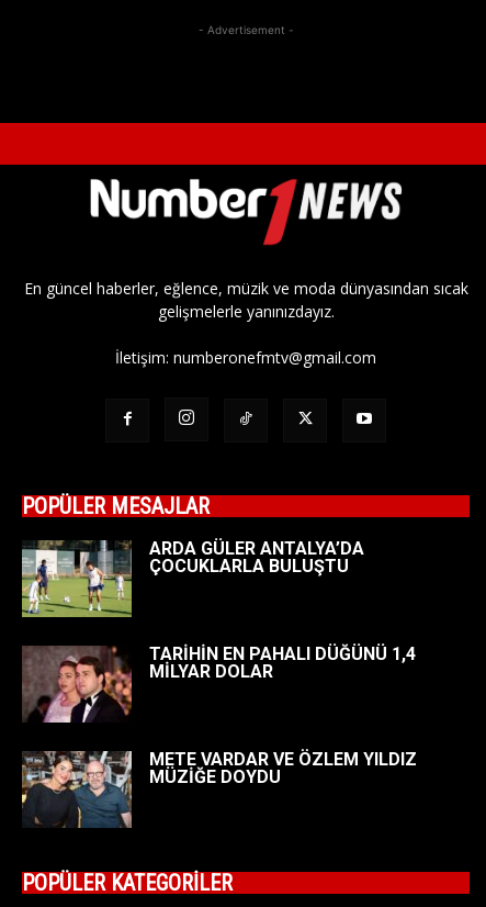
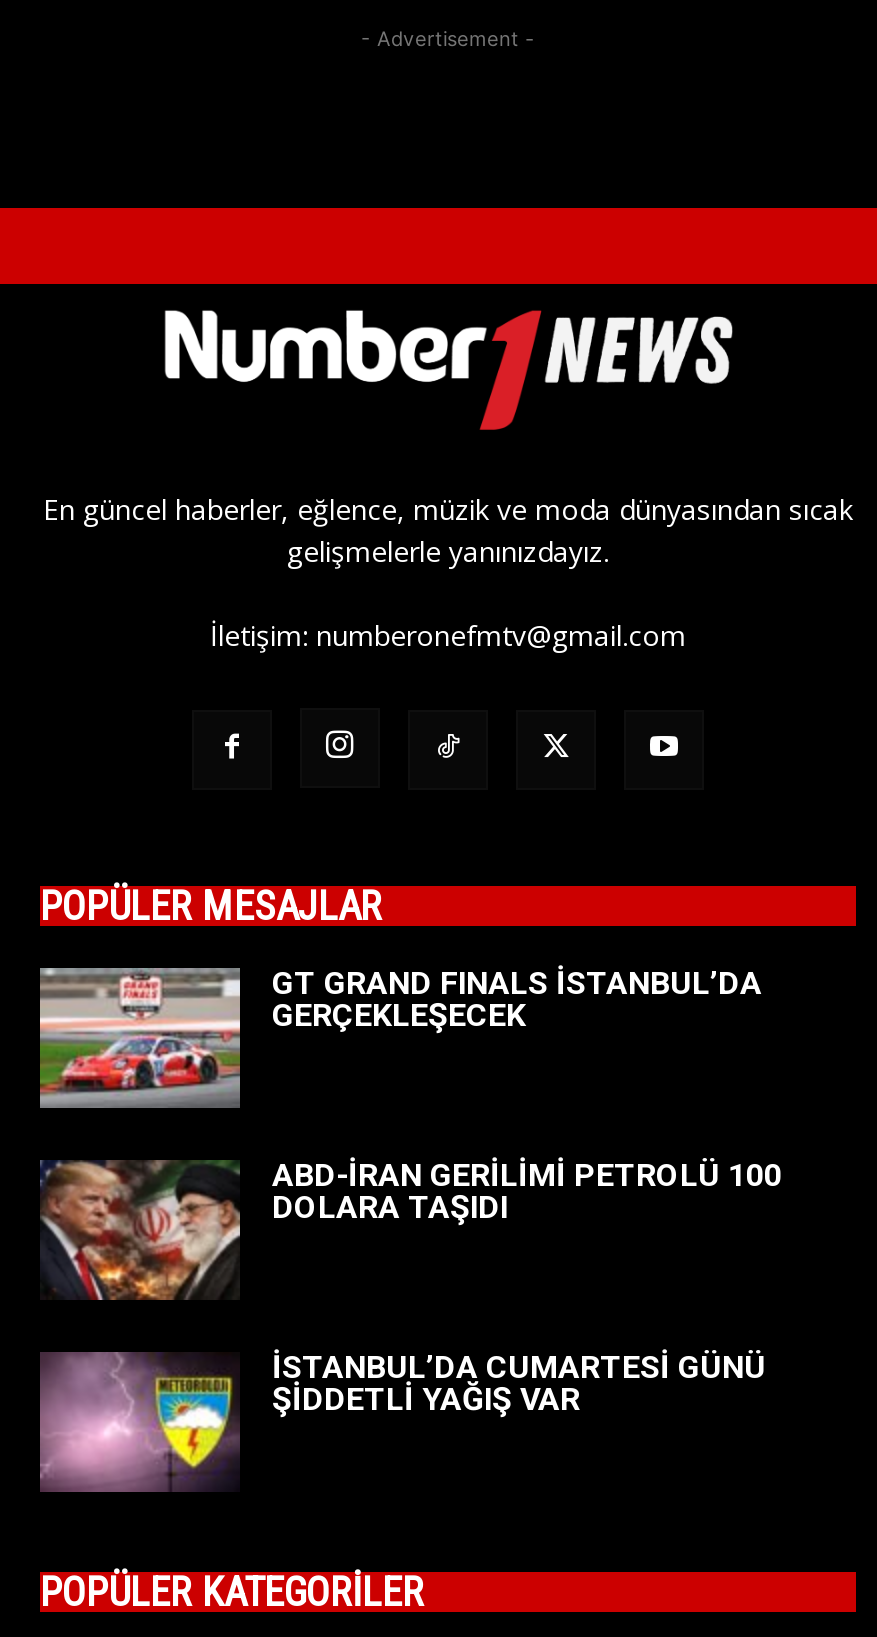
- [image]
- ARDA GÜLER ANTALYA’DA
- ÇOCUKLARLA BULUŞTU
+ [image]
+ GT GRAND FINALS İSTANBUL’DA
+ GERÇEKLEŞECEK

- [image]
- TARİHİN EN PAHALI DÜĞÜNÜ 1,4
- MİLYAR DOLAR
+ [image]
+ ABD-İRAN GERİLİMİ PETROLÜ 100
+ DOLARA TAŞIDI

- [image]
- METE VARDAR VE ÖZLEM YILDIZ
- MÜZİĞE DOYDU
+ [image]
+ İSTANBUL’DA CUMARTESİ GÜNÜ
+ ŞİDDETLİ YAĞIŞ VAR
